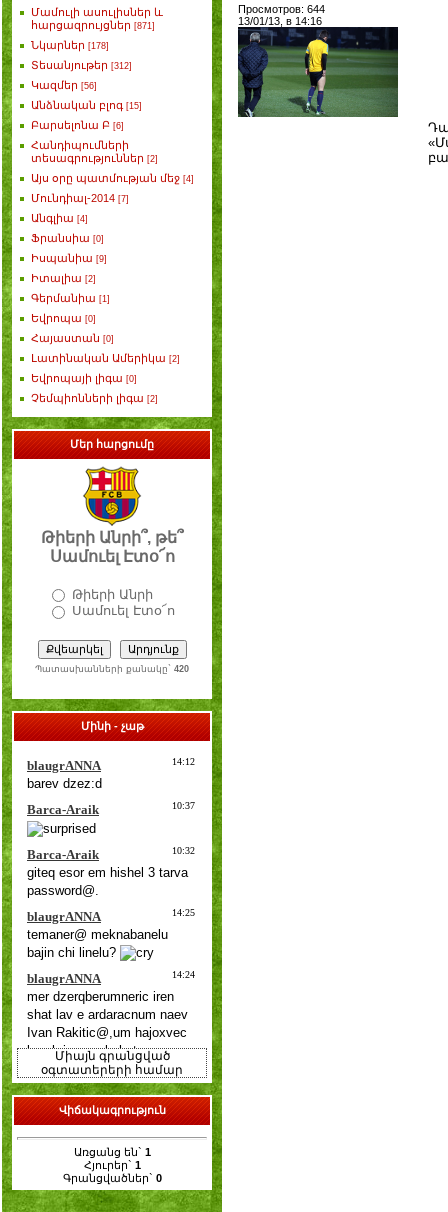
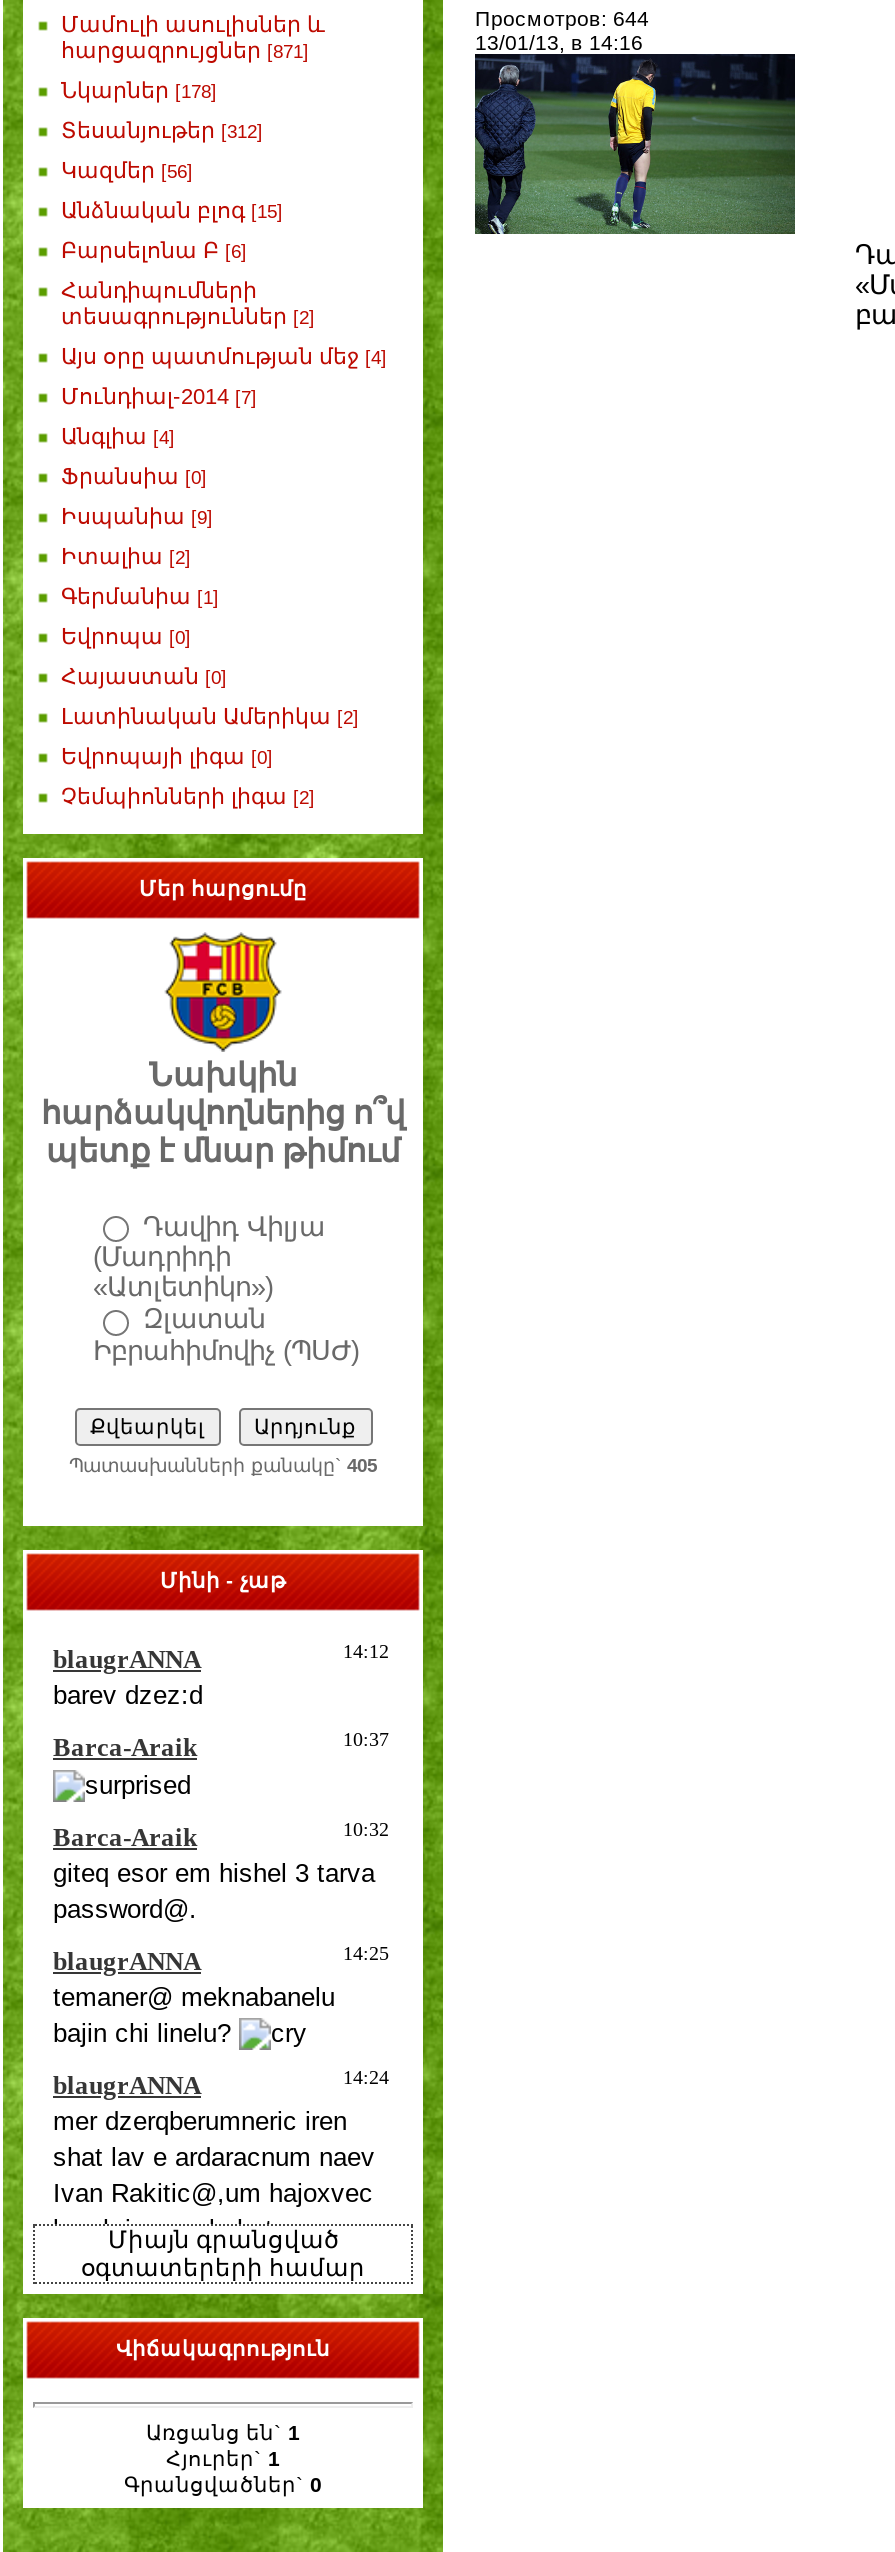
- Թիերի Անրի՞, թե՞
- Սամուել Էտօ՜ո
+ Նախկին
+ հարձակվողներից ո՞վ
+ պետք է մնար թիմում

- Թիերի Անրի
- Սամուել Էտօ՜ո
+ Դավիդ Վիլյա
+ (Մադրիդի
+ «Ատլետիկո»)
+ Զլատան
+ Իբրահիմովիչ (ՊՍԺ)

- Պատասխանների քանակը` 420
+ Պատասխանների քանակը` 405
